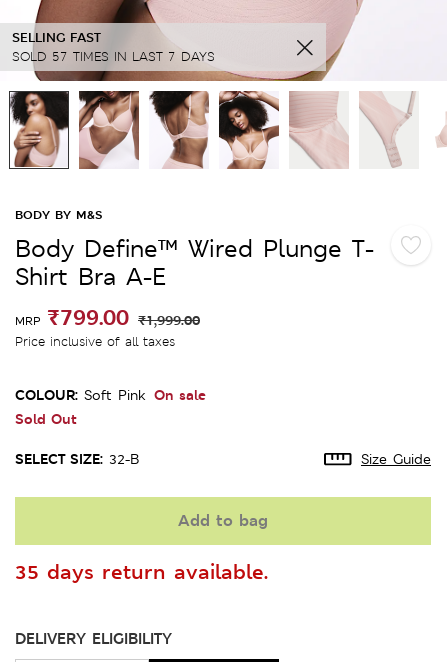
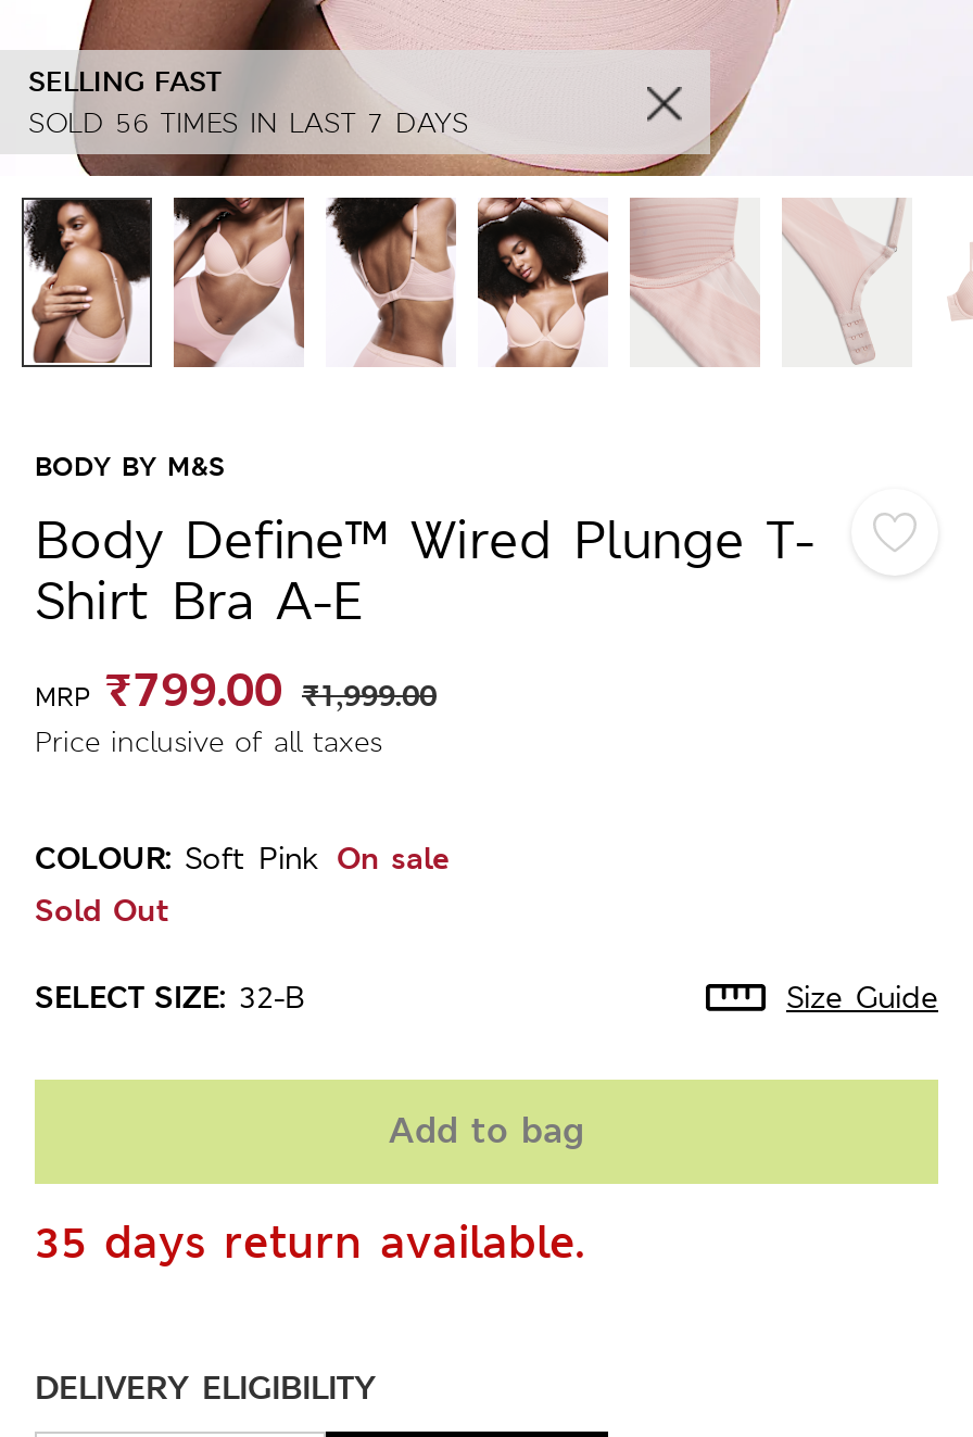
- SOLD 57 TIMES IN LAST 7 DAYS
+ SOLD 56 TIMES IN LAST 7 DAYS
